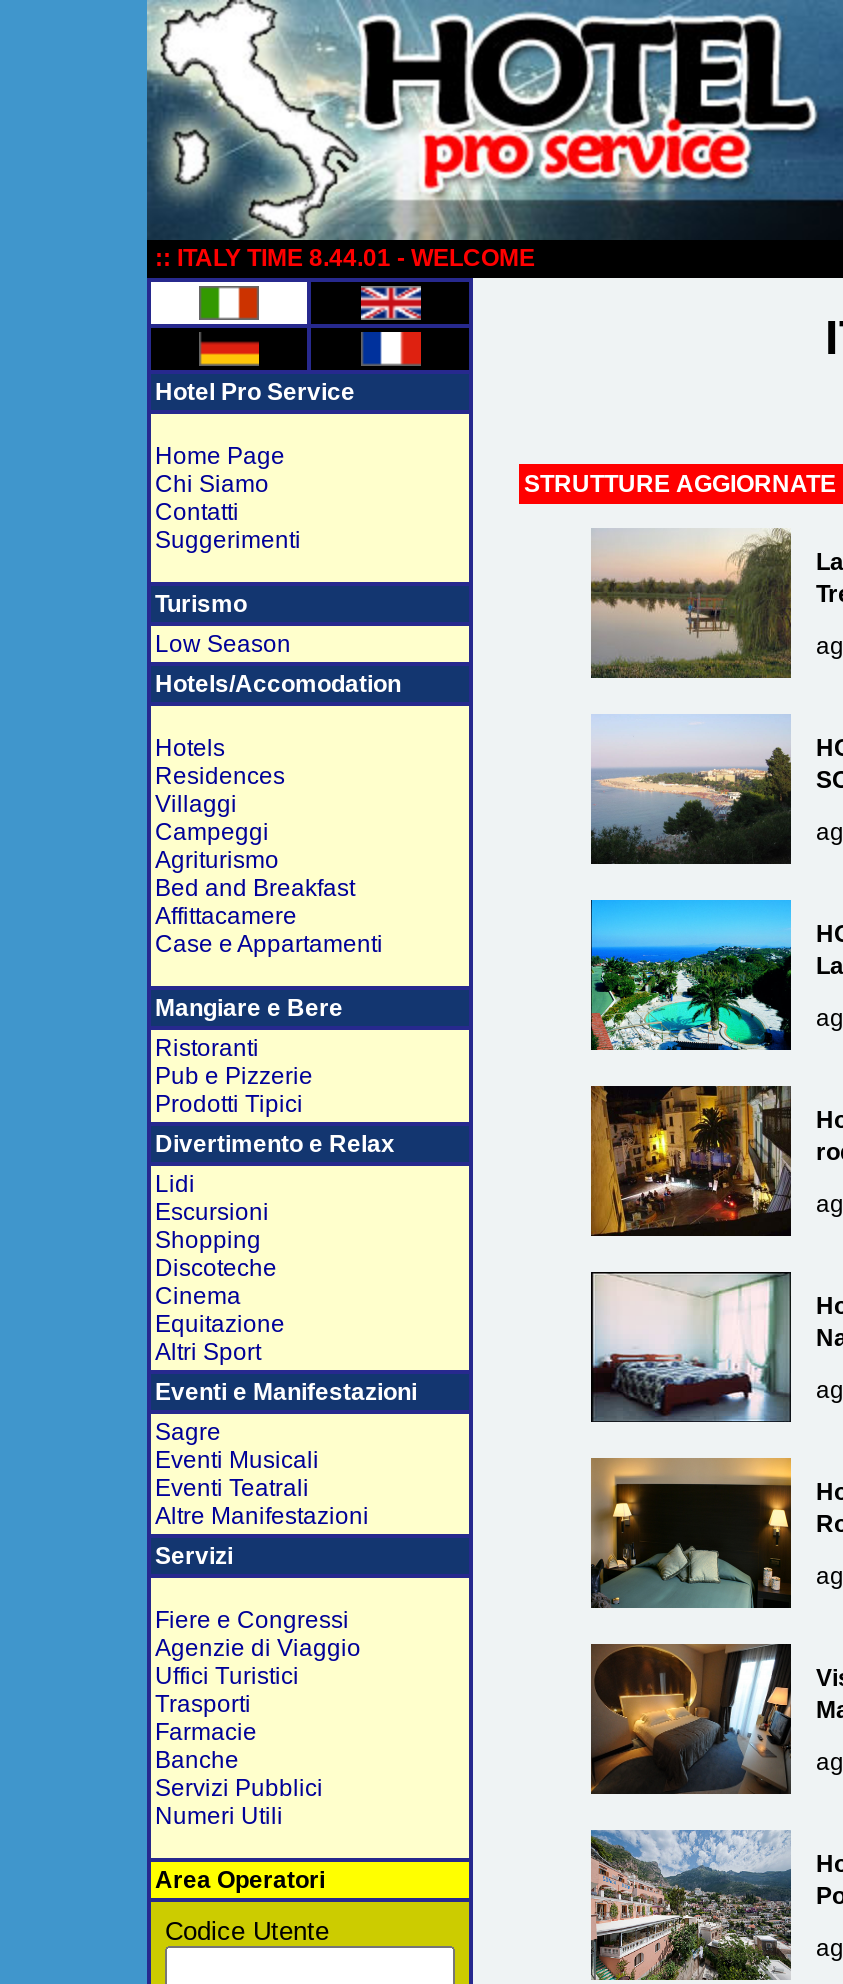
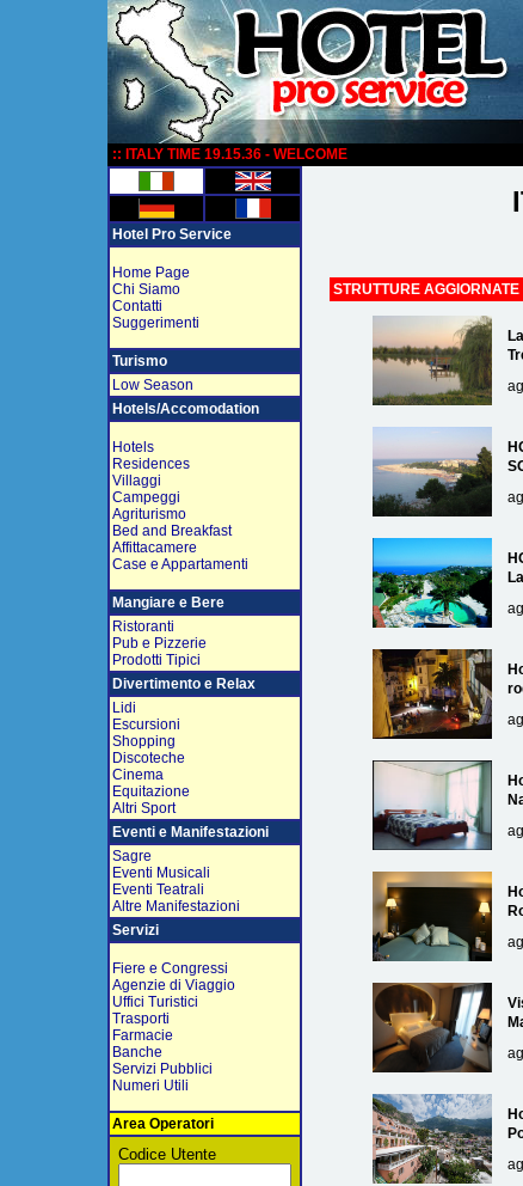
- ::: ITALY TIME 8.44.01 - WELCOME
+ ::: ITALY TIME 19.15.36 - WELCOME
